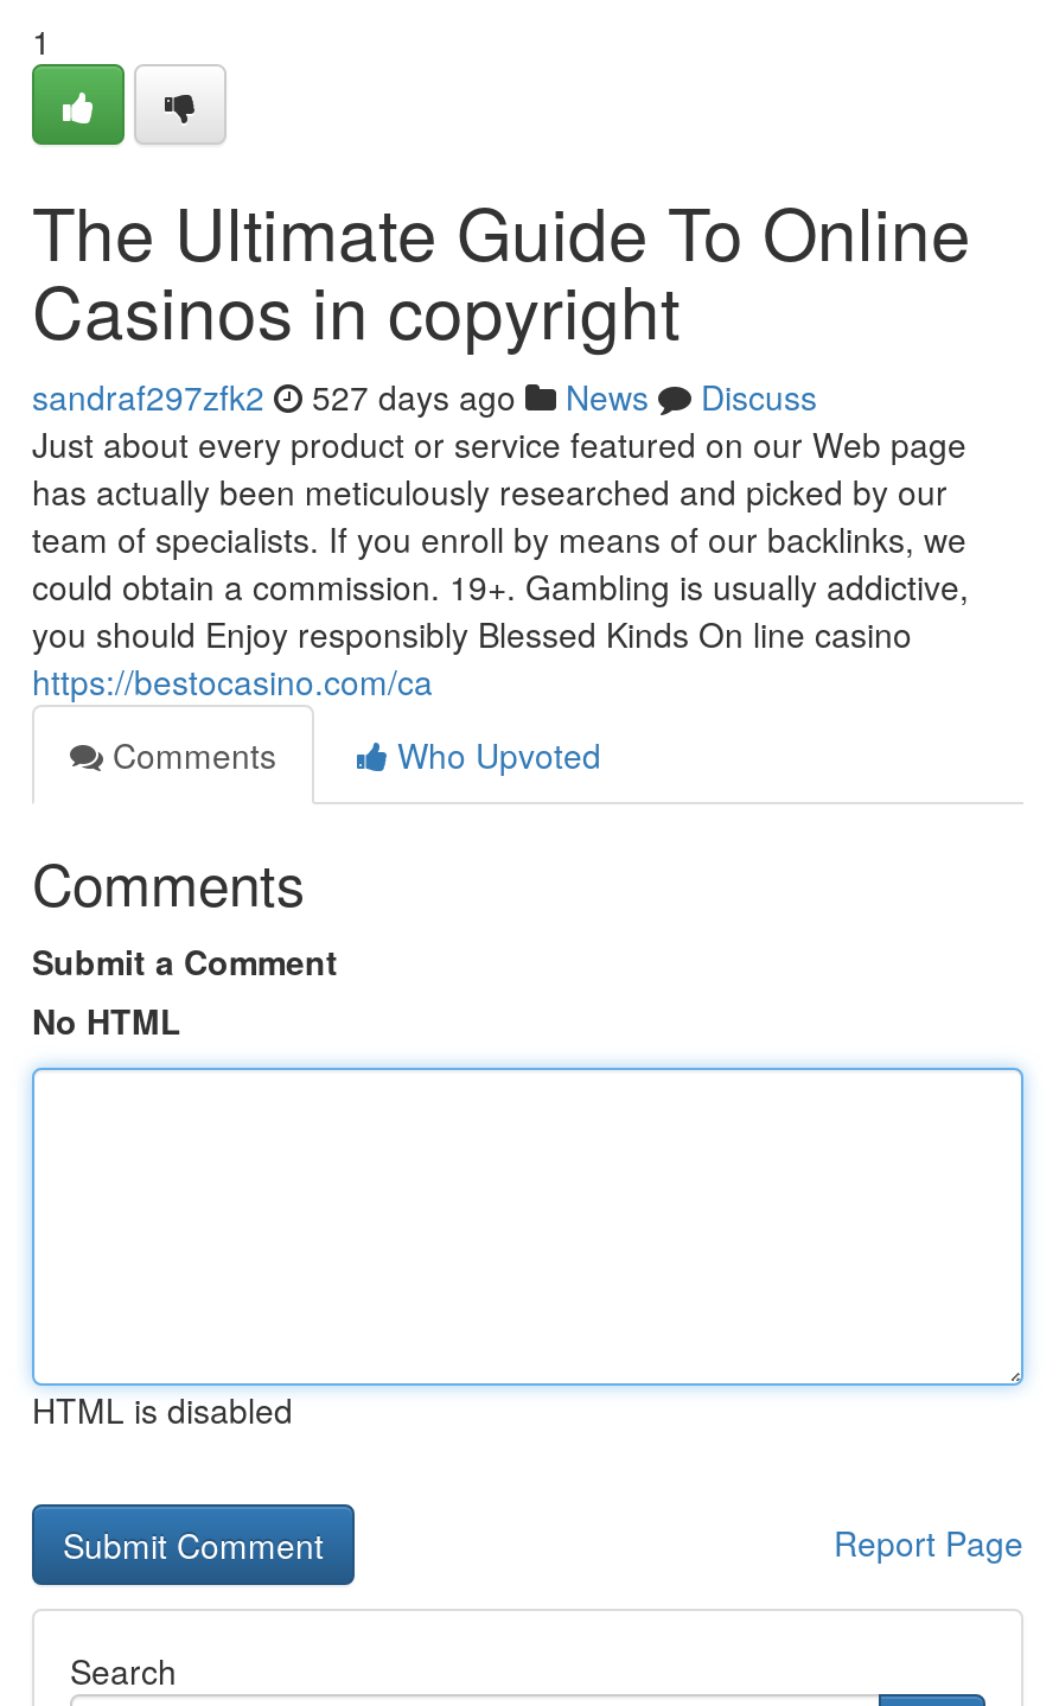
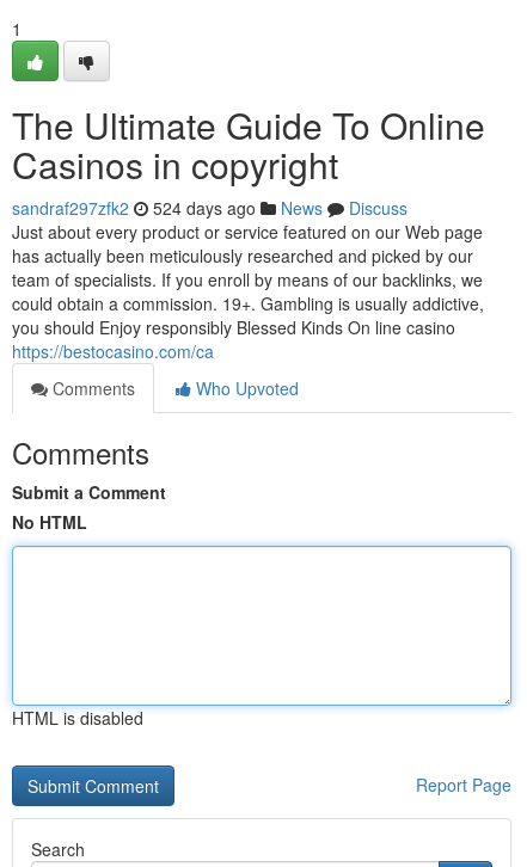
- sandraf297zfk2 527 days ago News Discuss
+ sandraf297zfk2 524 days ago News Discuss
